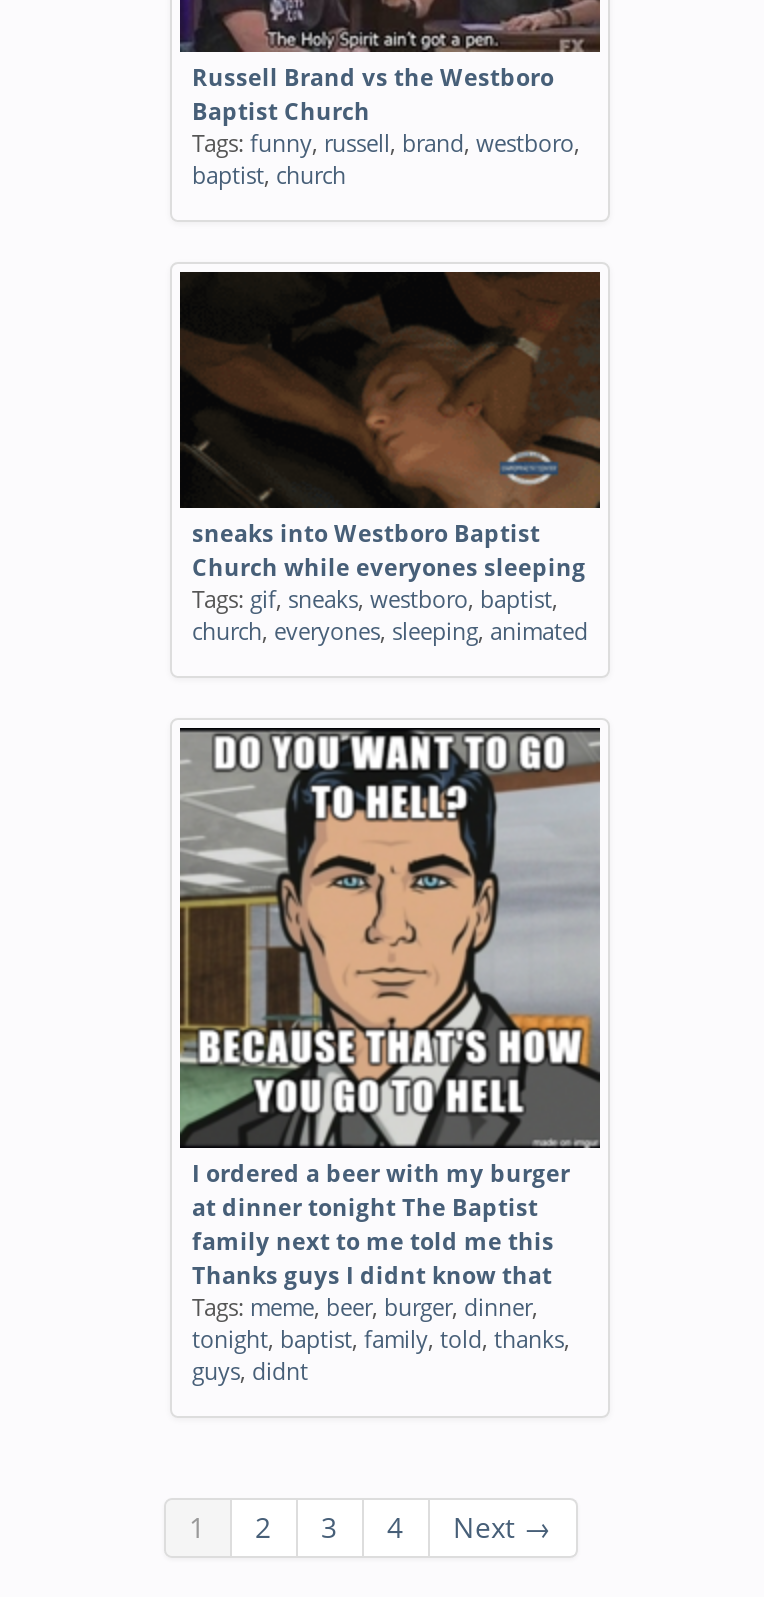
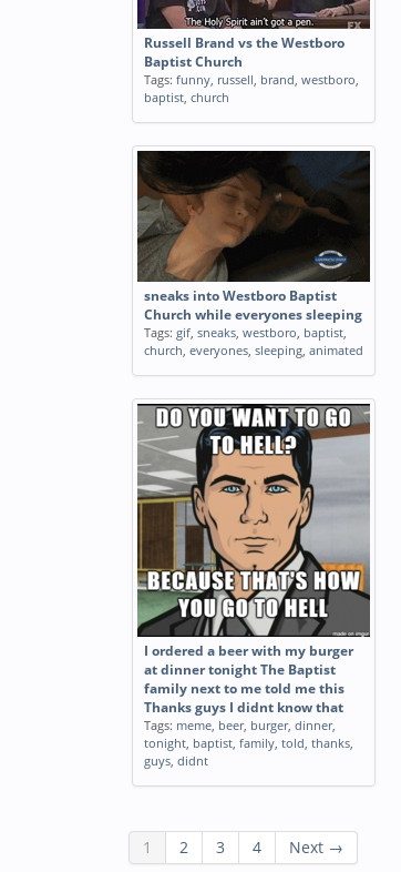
- [image]
+ [image]
